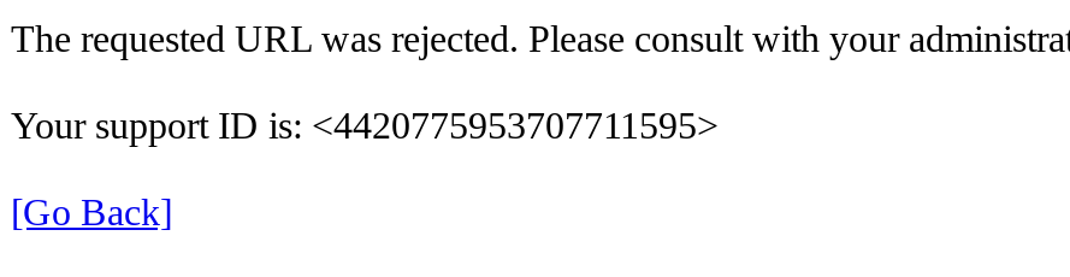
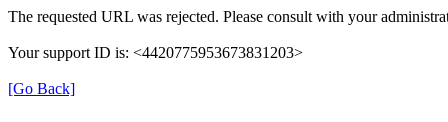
- Your support ID is: <4420775953707711595>
+ Your support ID is: <4420775953673831203>
